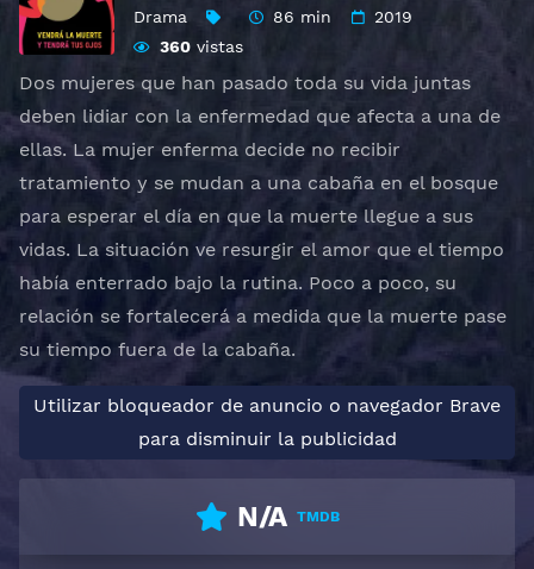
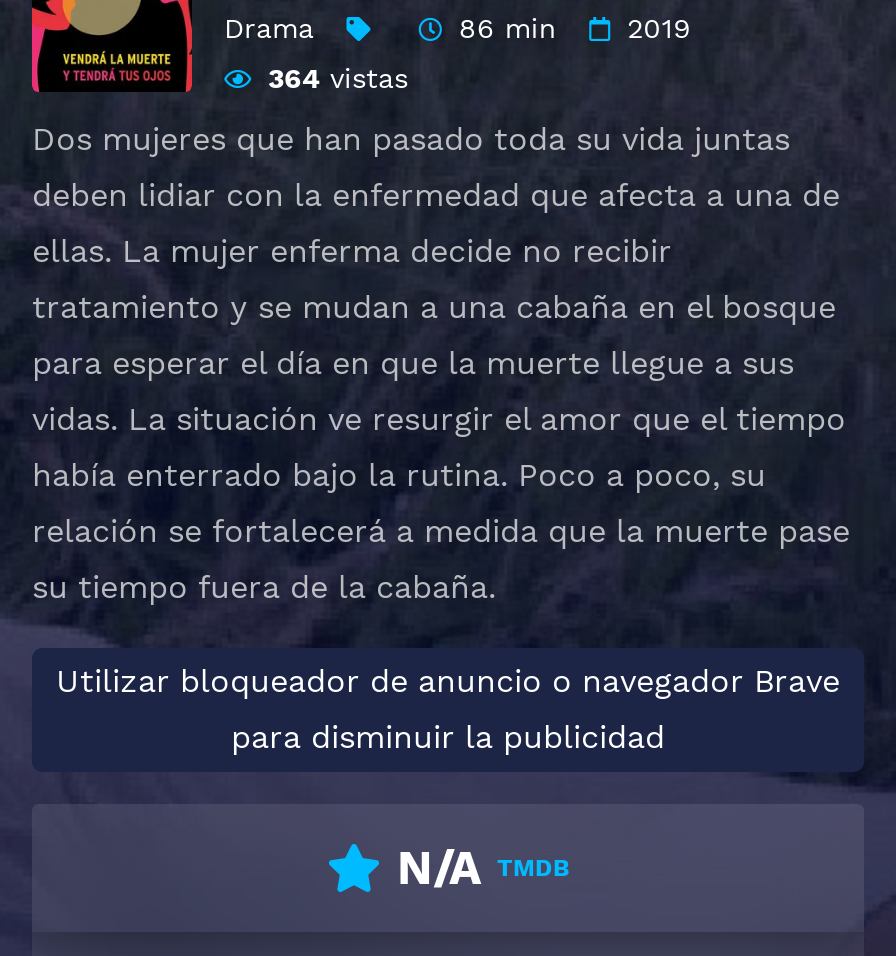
- 360 vistas
+ 364 vistas
